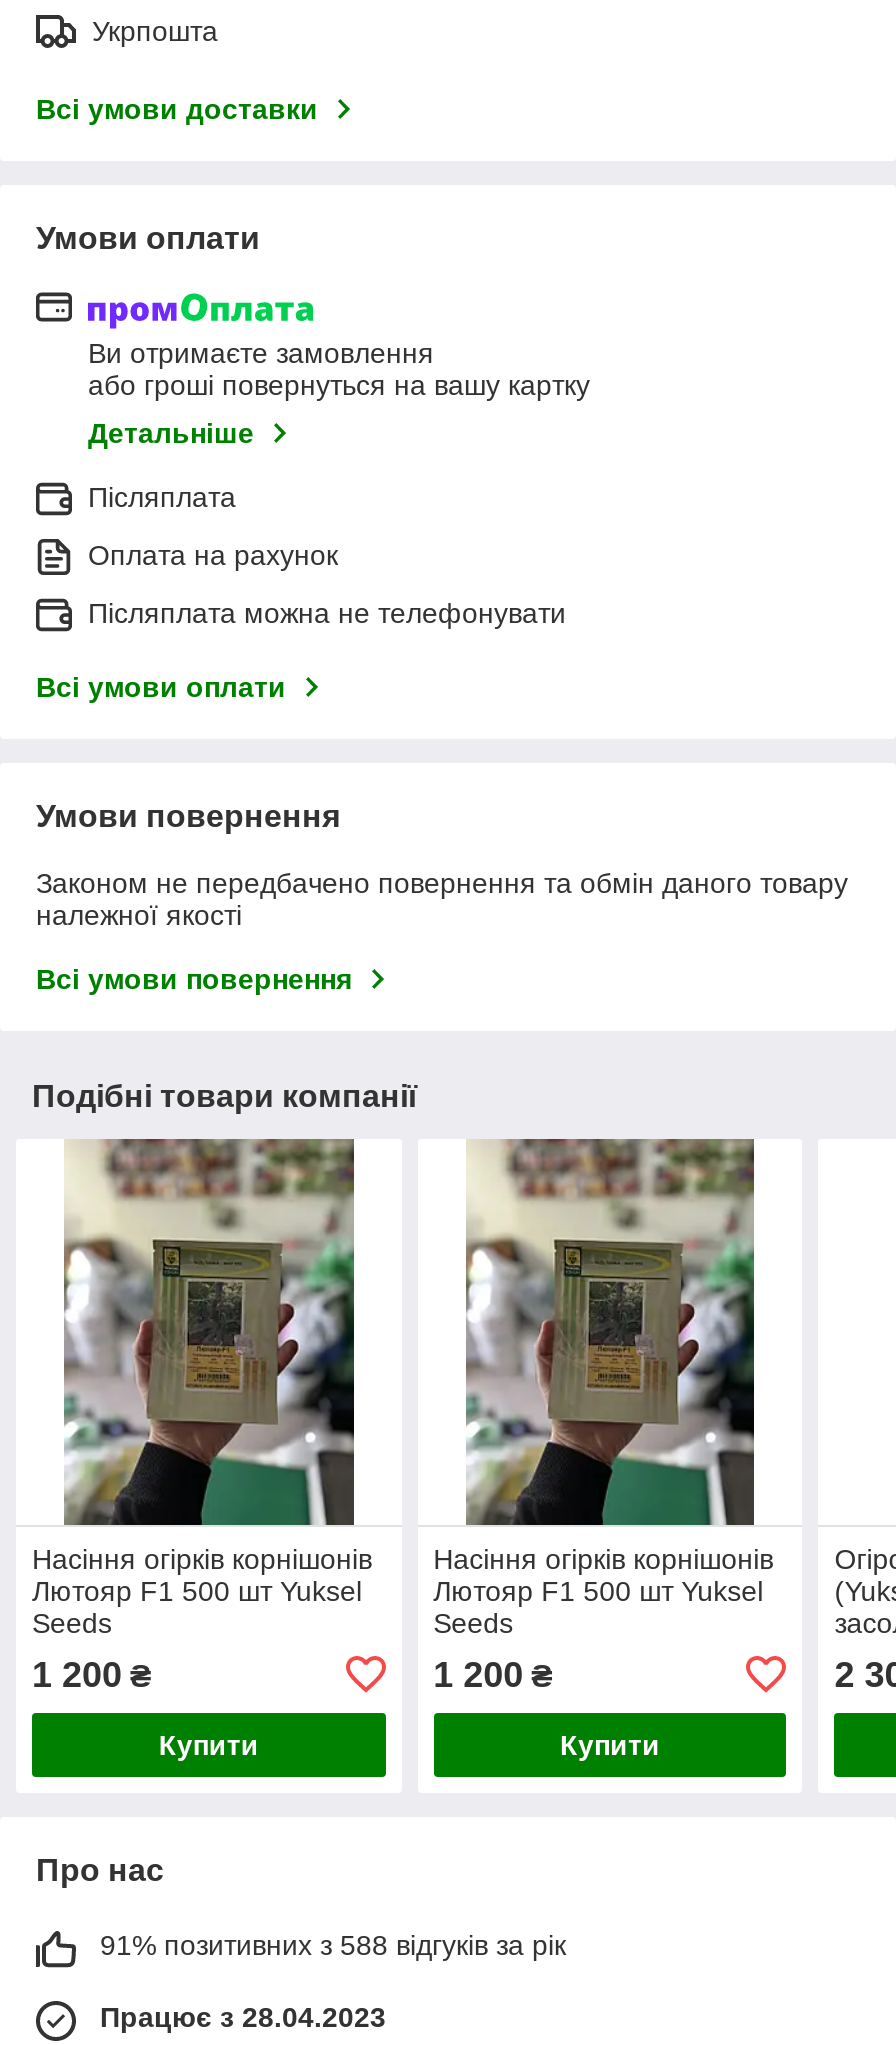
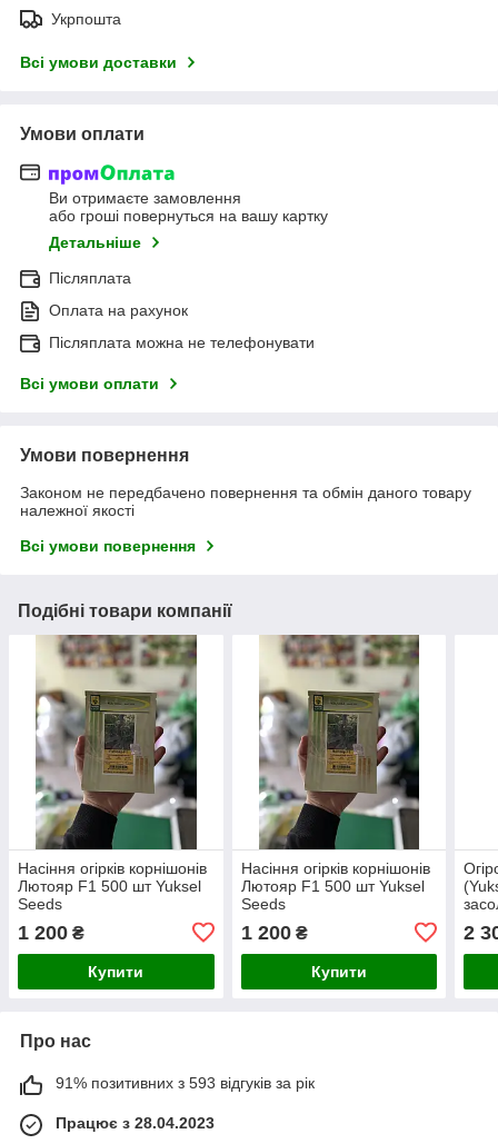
- 91% позитивних з 588 відгуків за рік
+ 91% позитивних з 593 відгуків за рік
